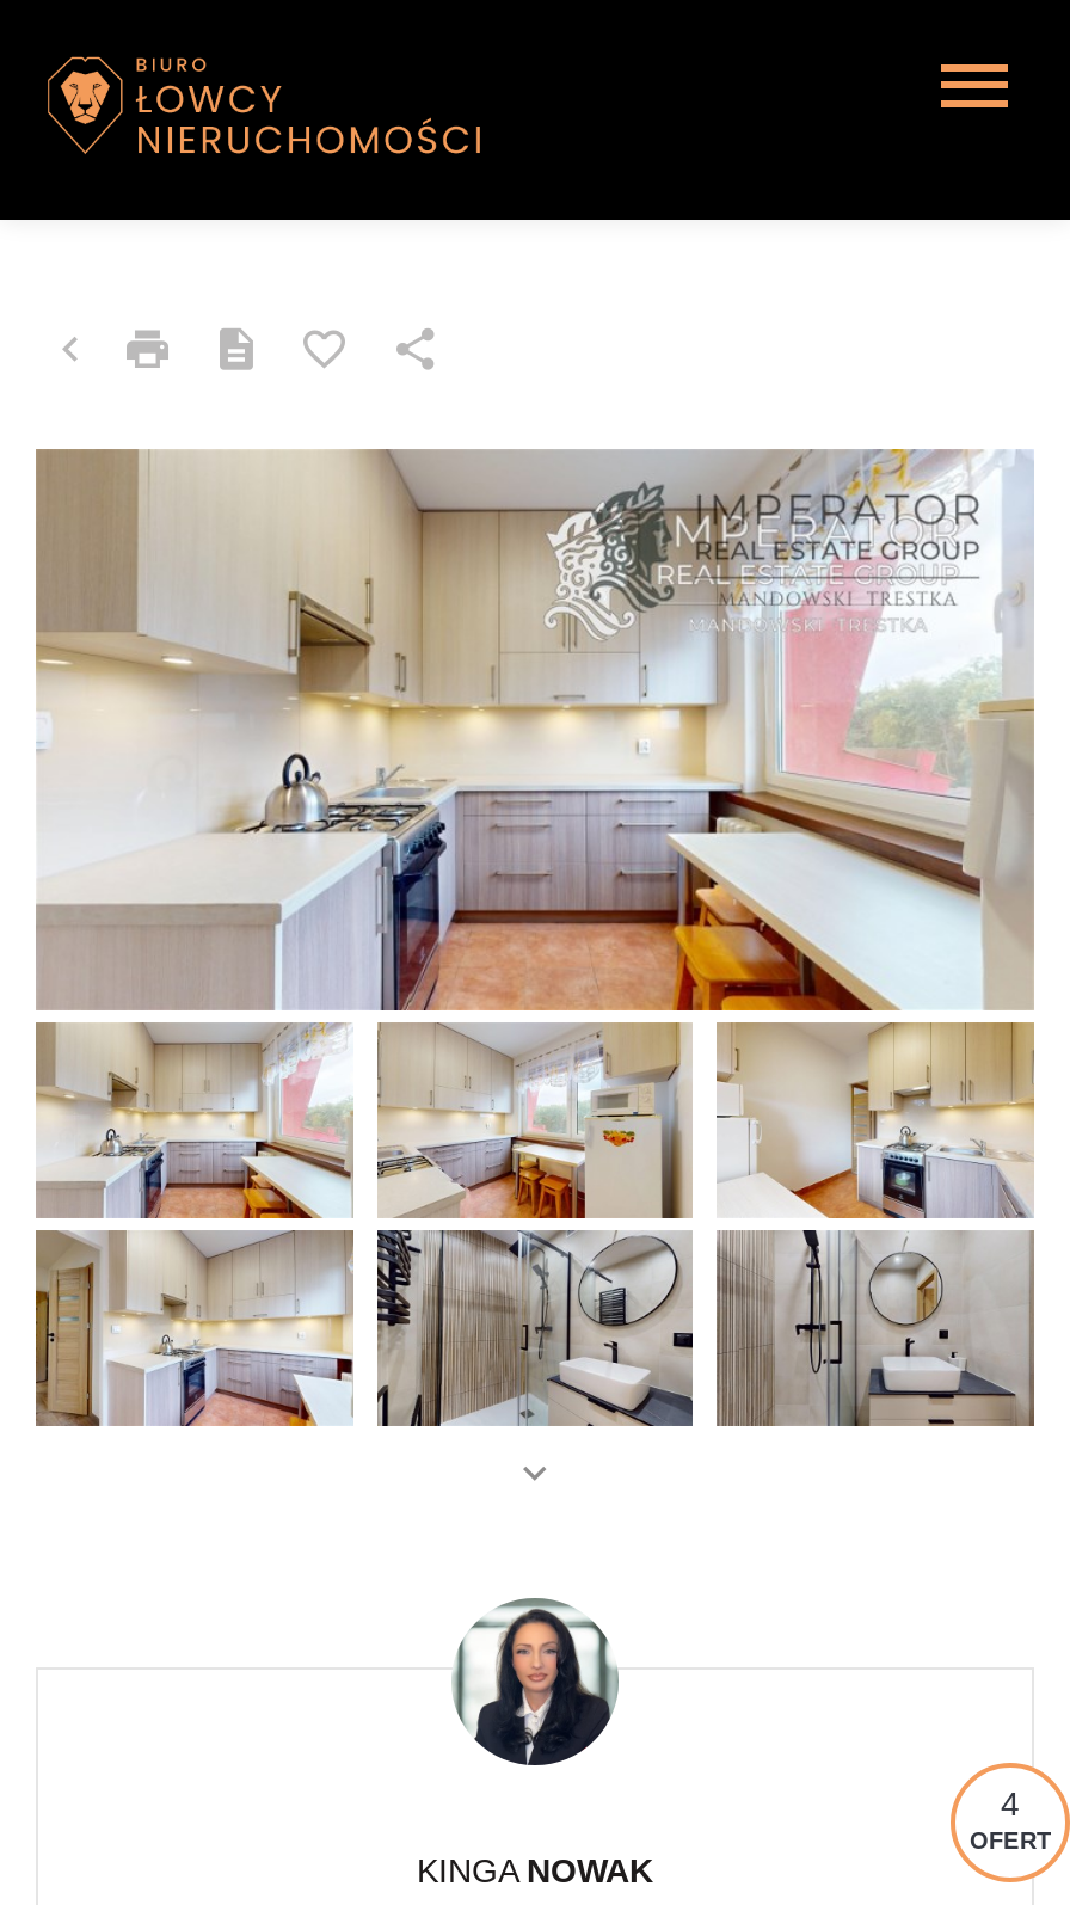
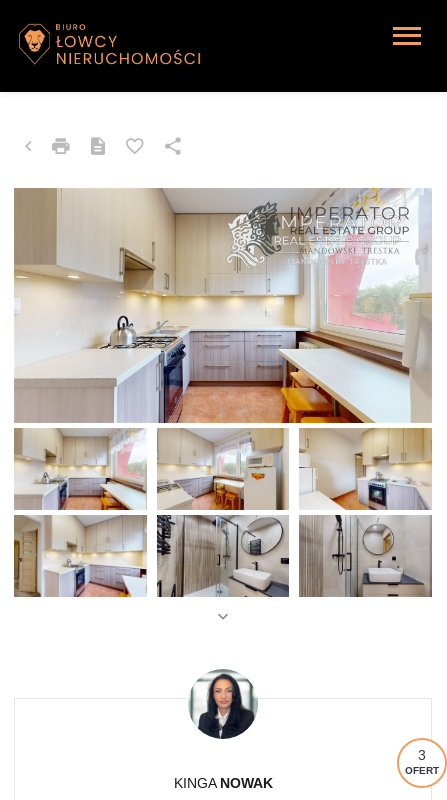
- 4
+ 3
